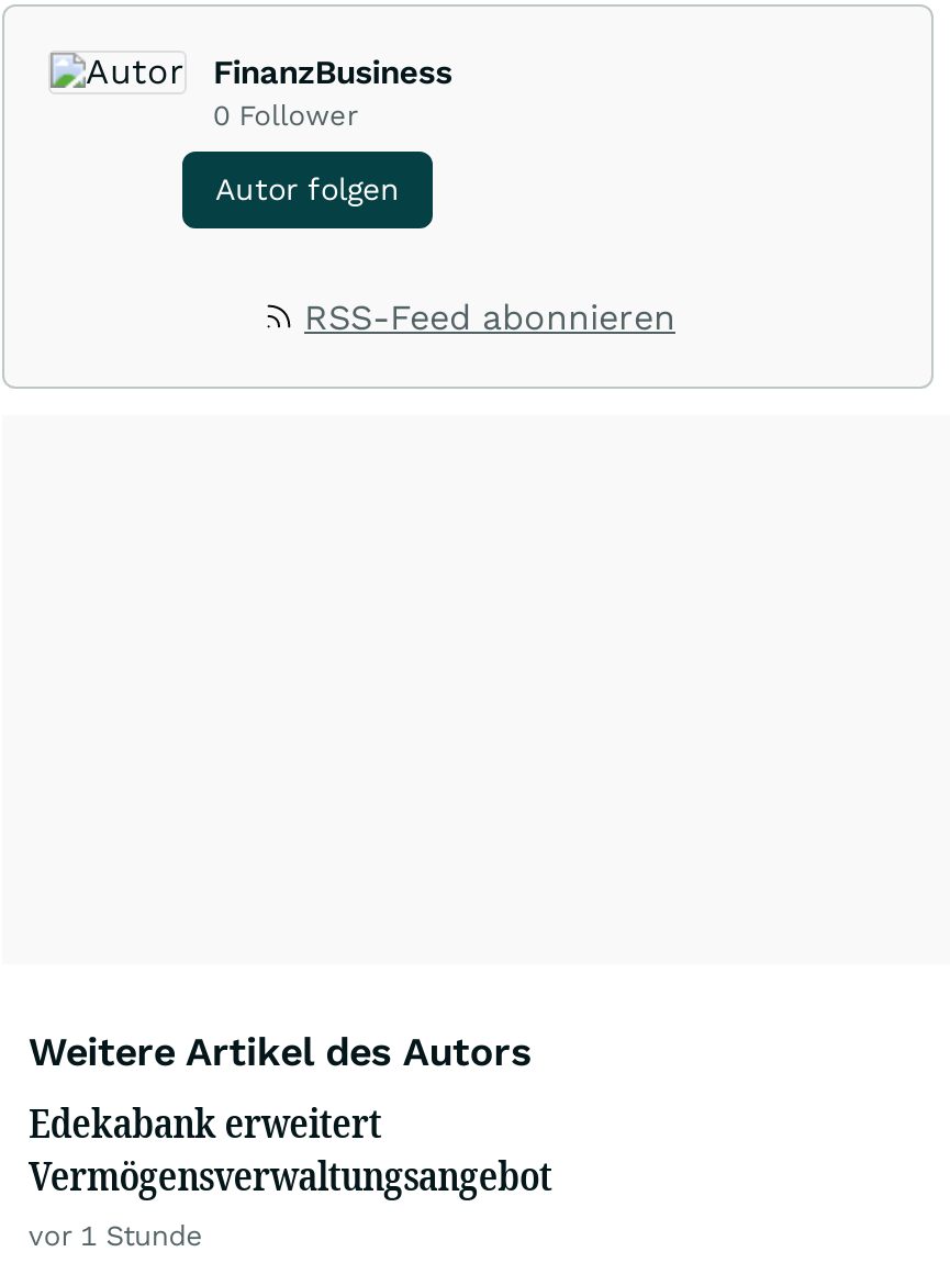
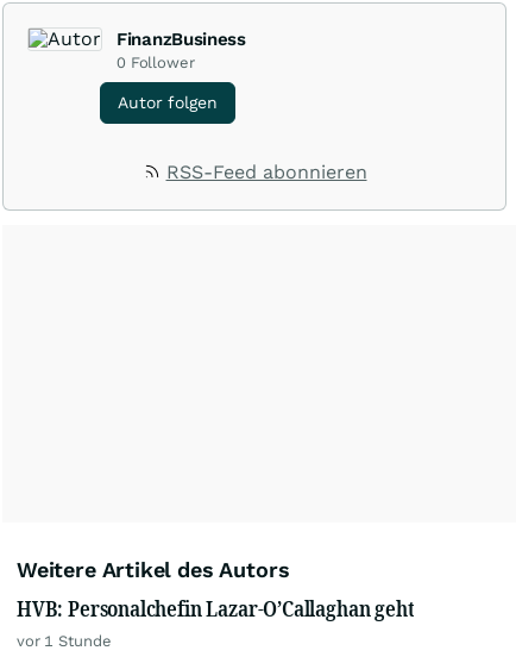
- Edekabank erweitert
- Vermögensverwaltungsangebot
+ HVB: Personalchefin Lazar-O’Callaghan geht
